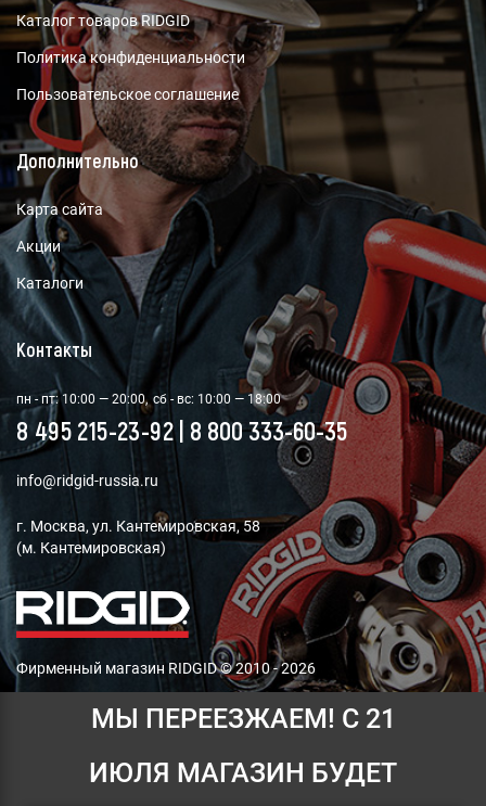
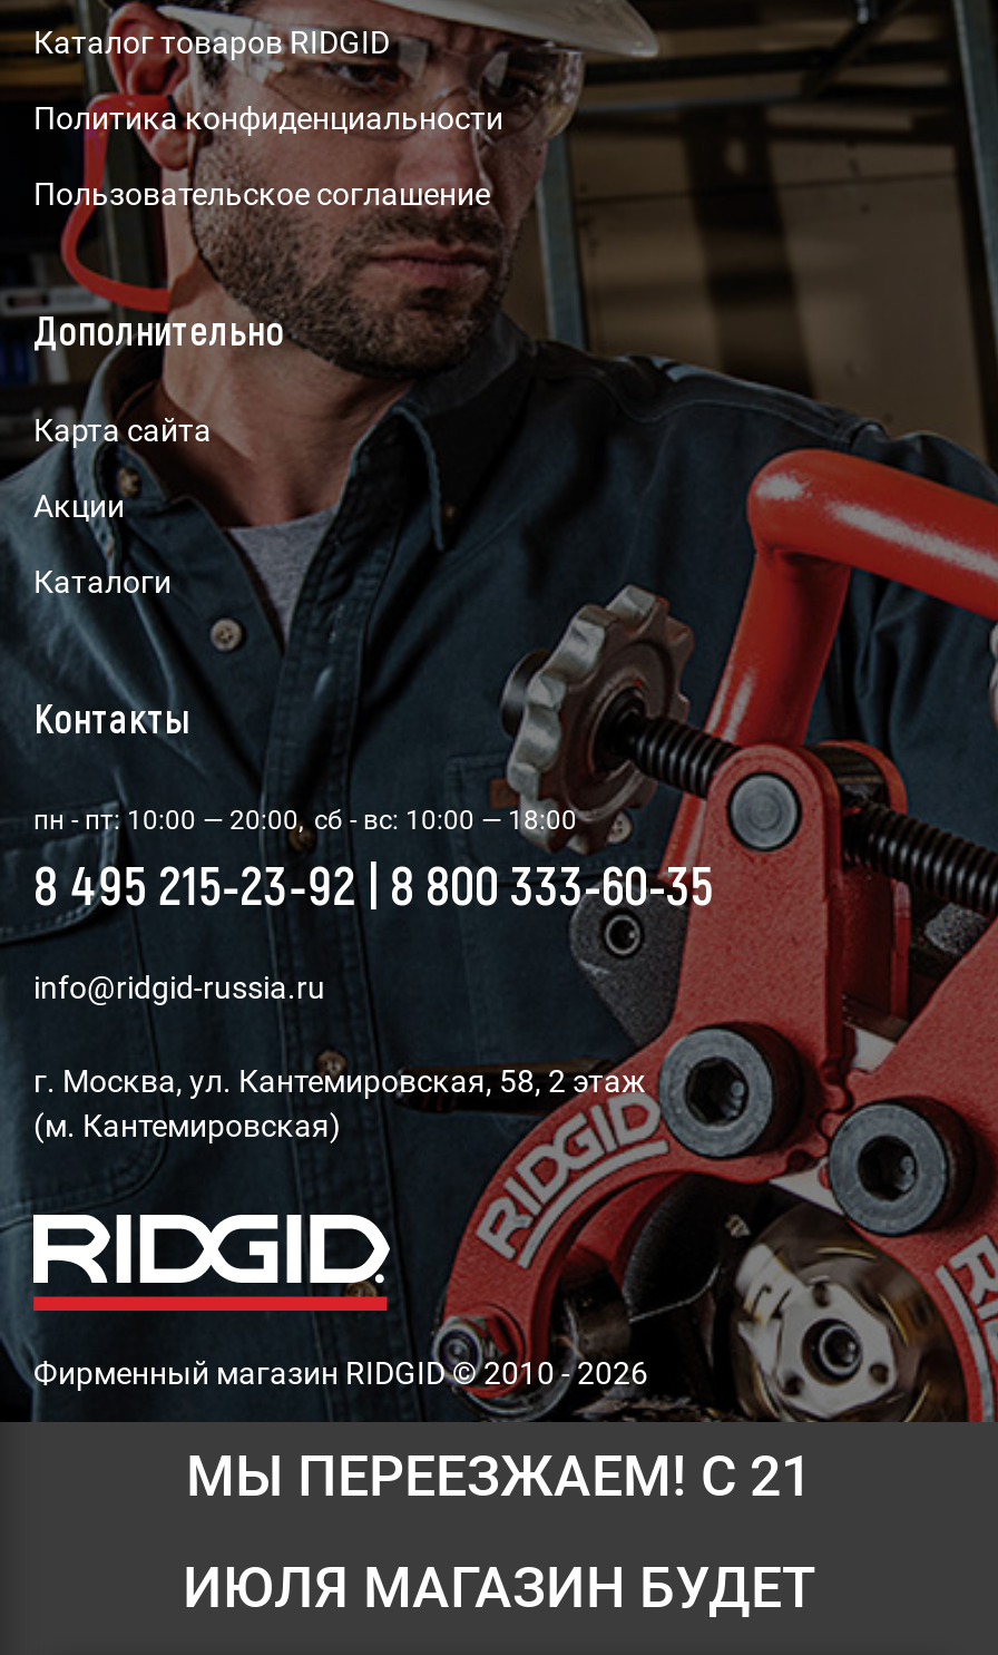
- г. Москва, ул. Кантемировская, 58
+ г. Москва, ул. Кантемировская, 58, 2 этаж
